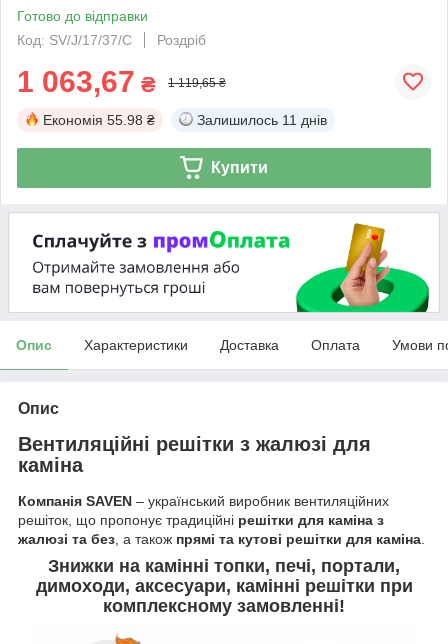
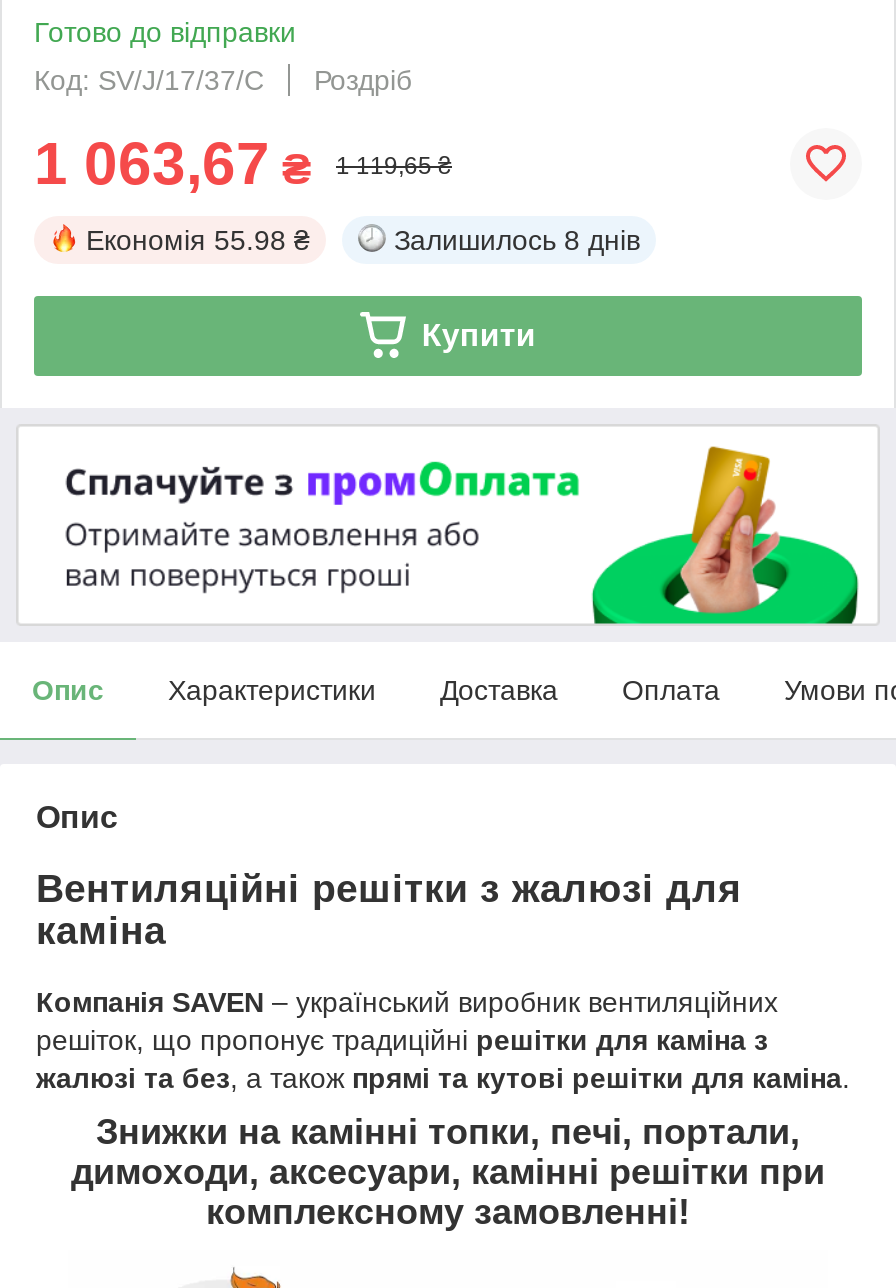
- Залишилось 11 днів
+ Залишилось 8 днів
